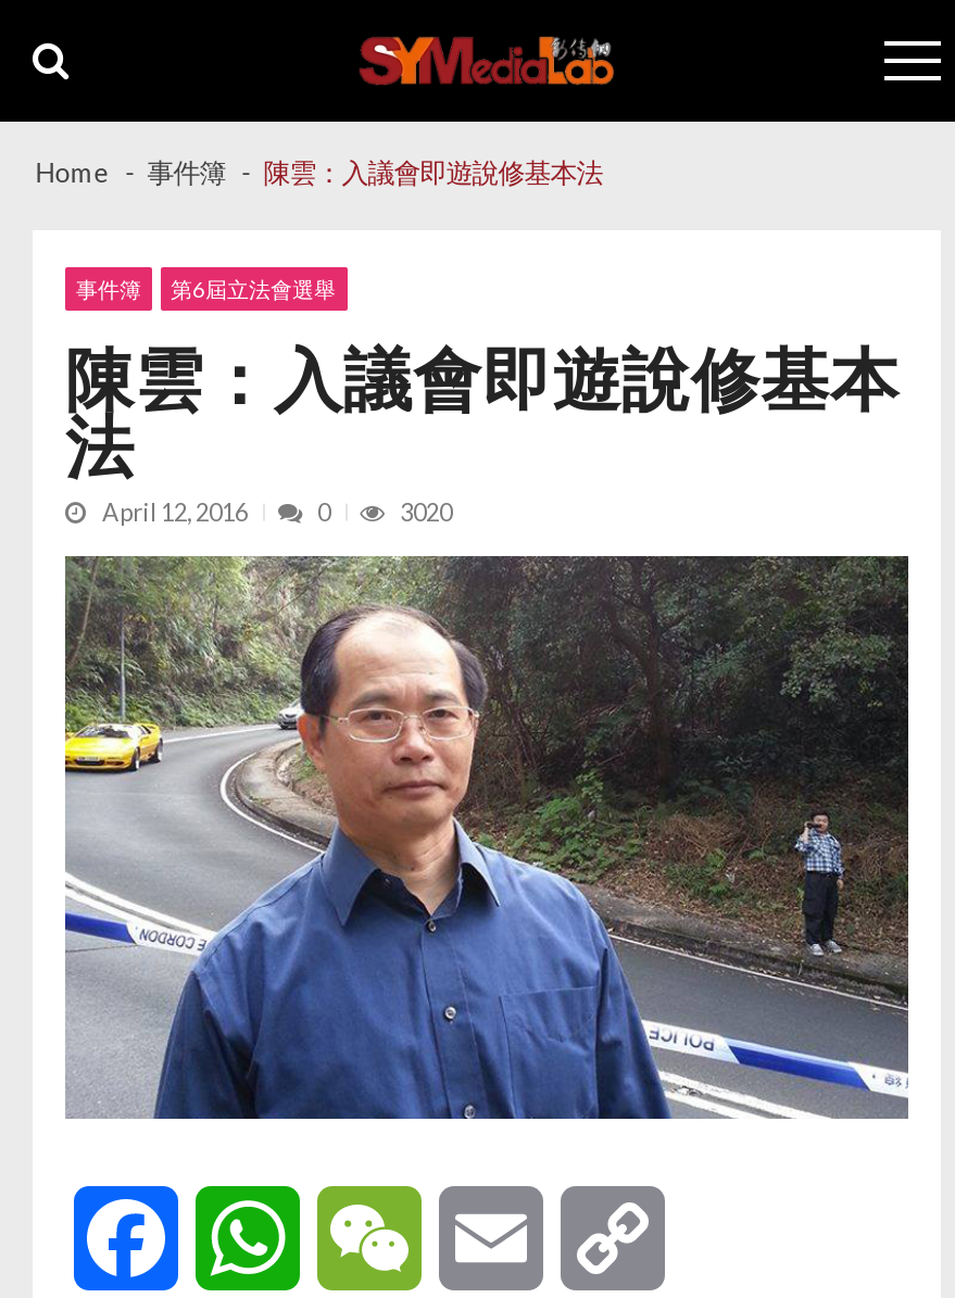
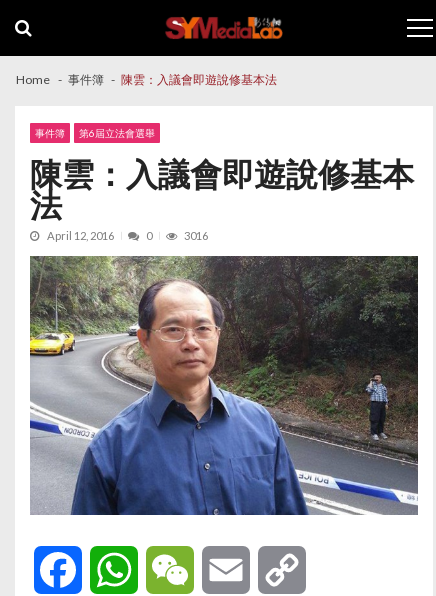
- 3020
+ 3016
